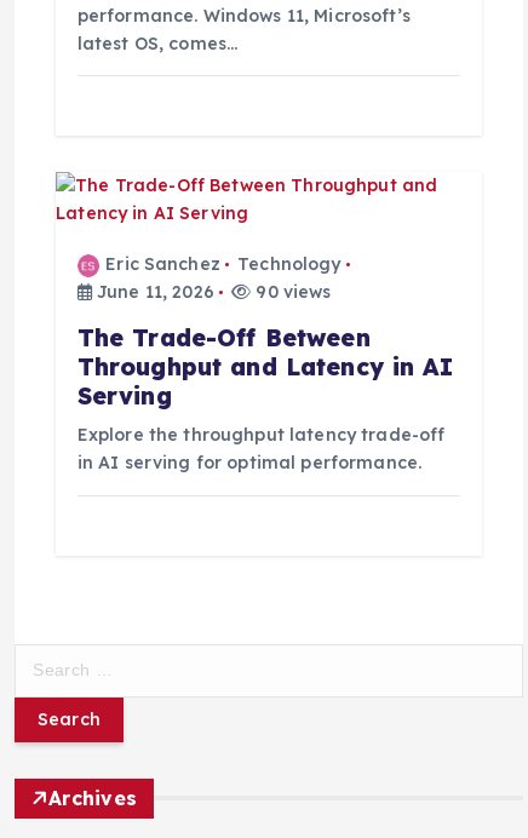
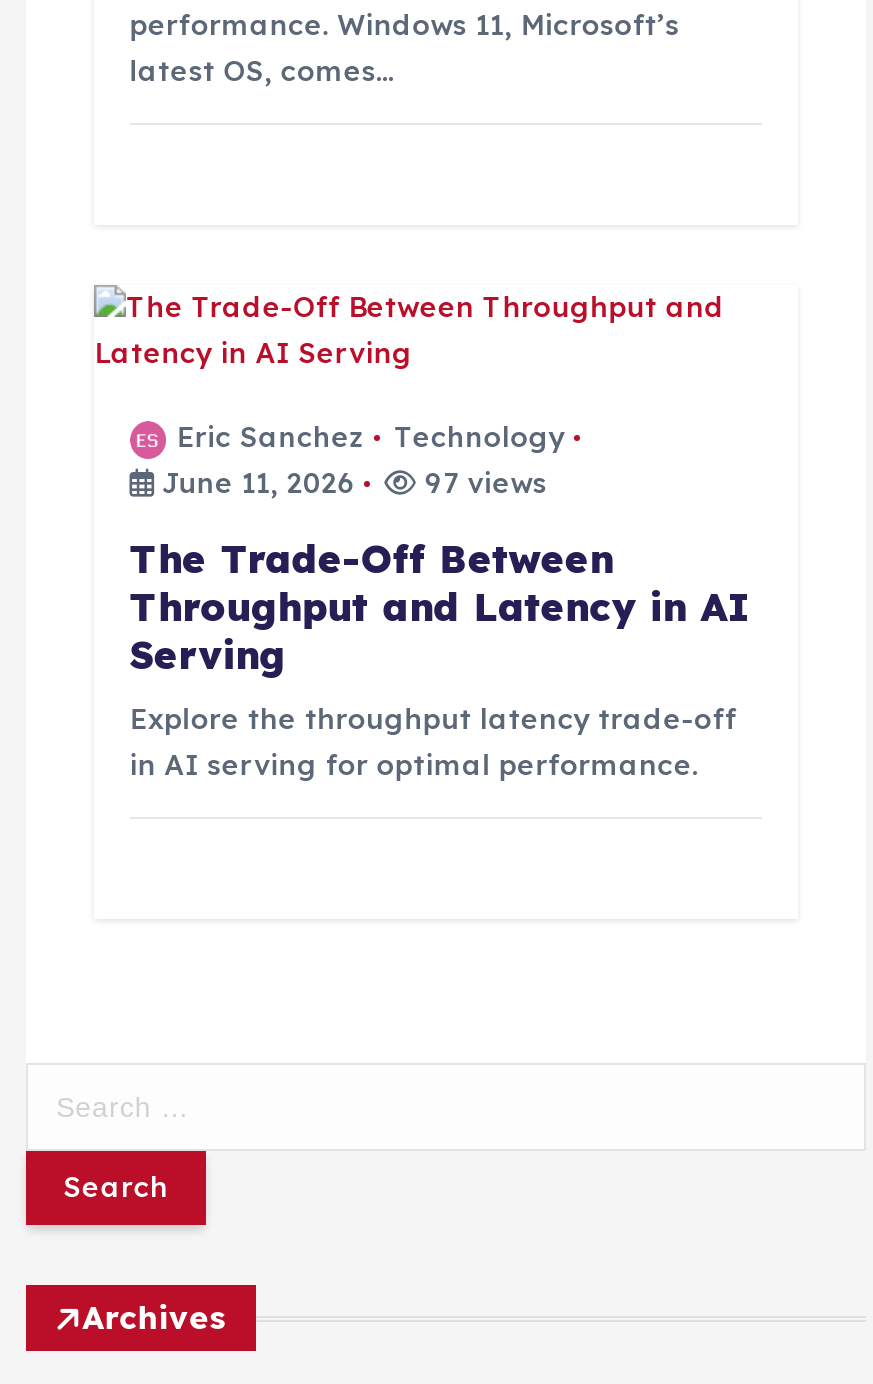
- June 11, 2026 90 views
+ June 11, 2026 97 views
